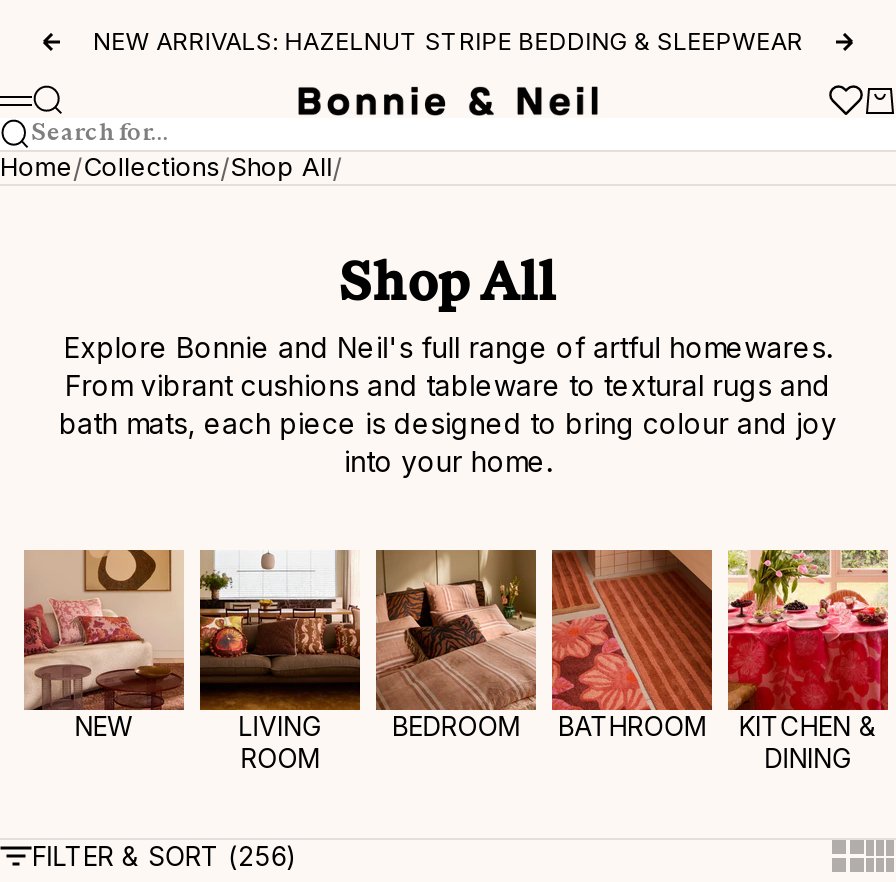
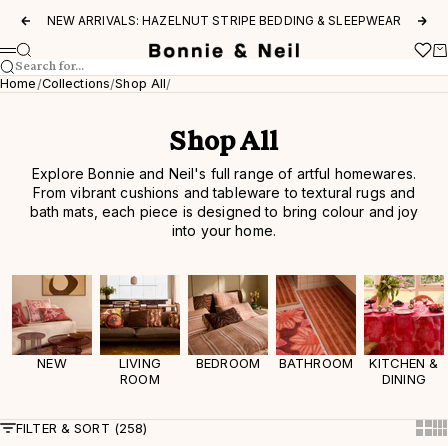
- FILTER & SORT (256)
+ FILTER & SORT (258)
